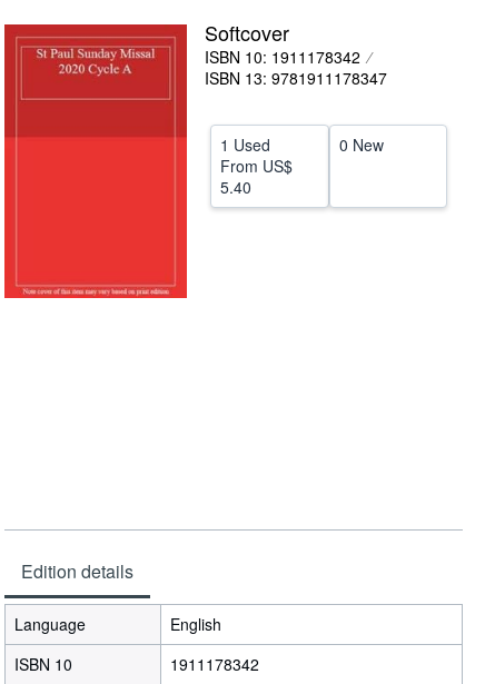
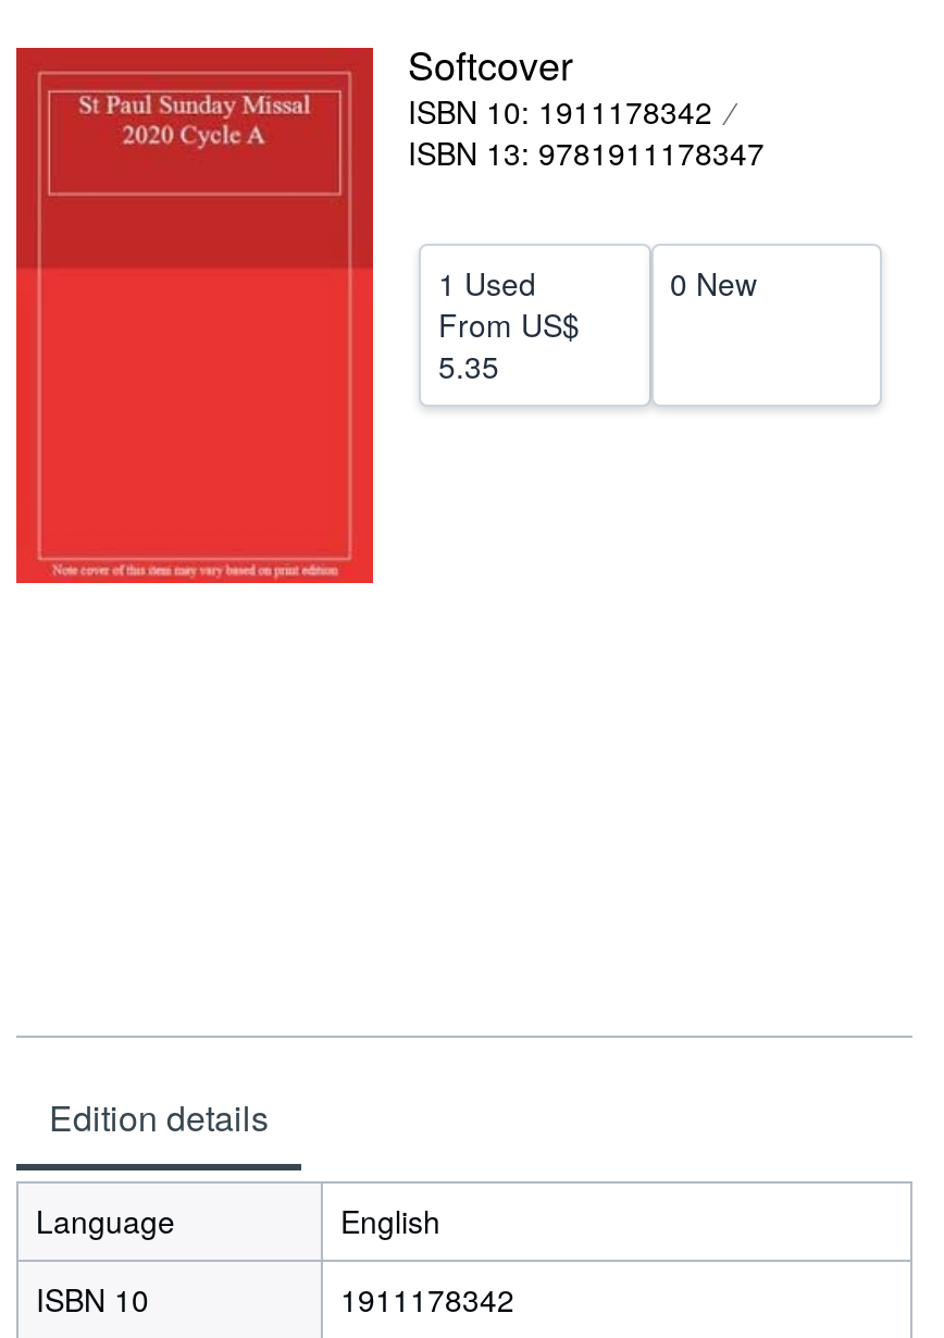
- 5.40
+ 5.35
